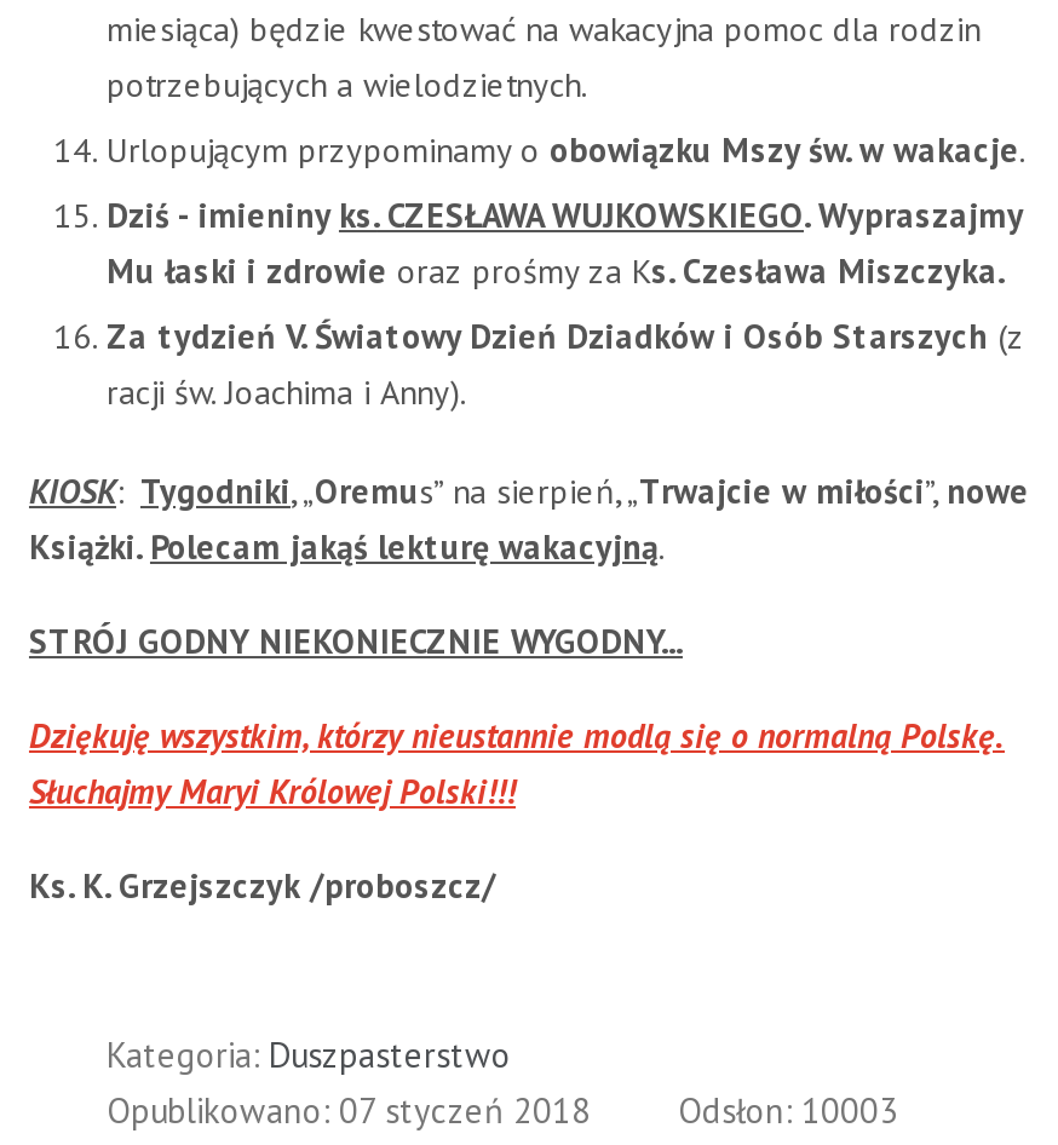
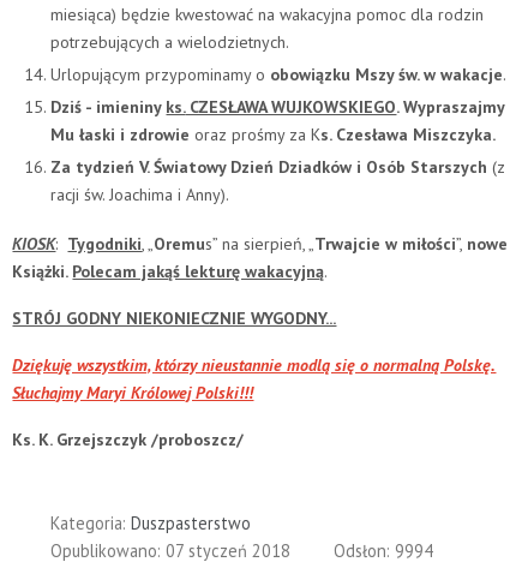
- Opublikowano: 07 styczeń 2018 Odsłon: 10003
+ Opublikowano: 07 styczeń 2018 Odsłon: 9994
